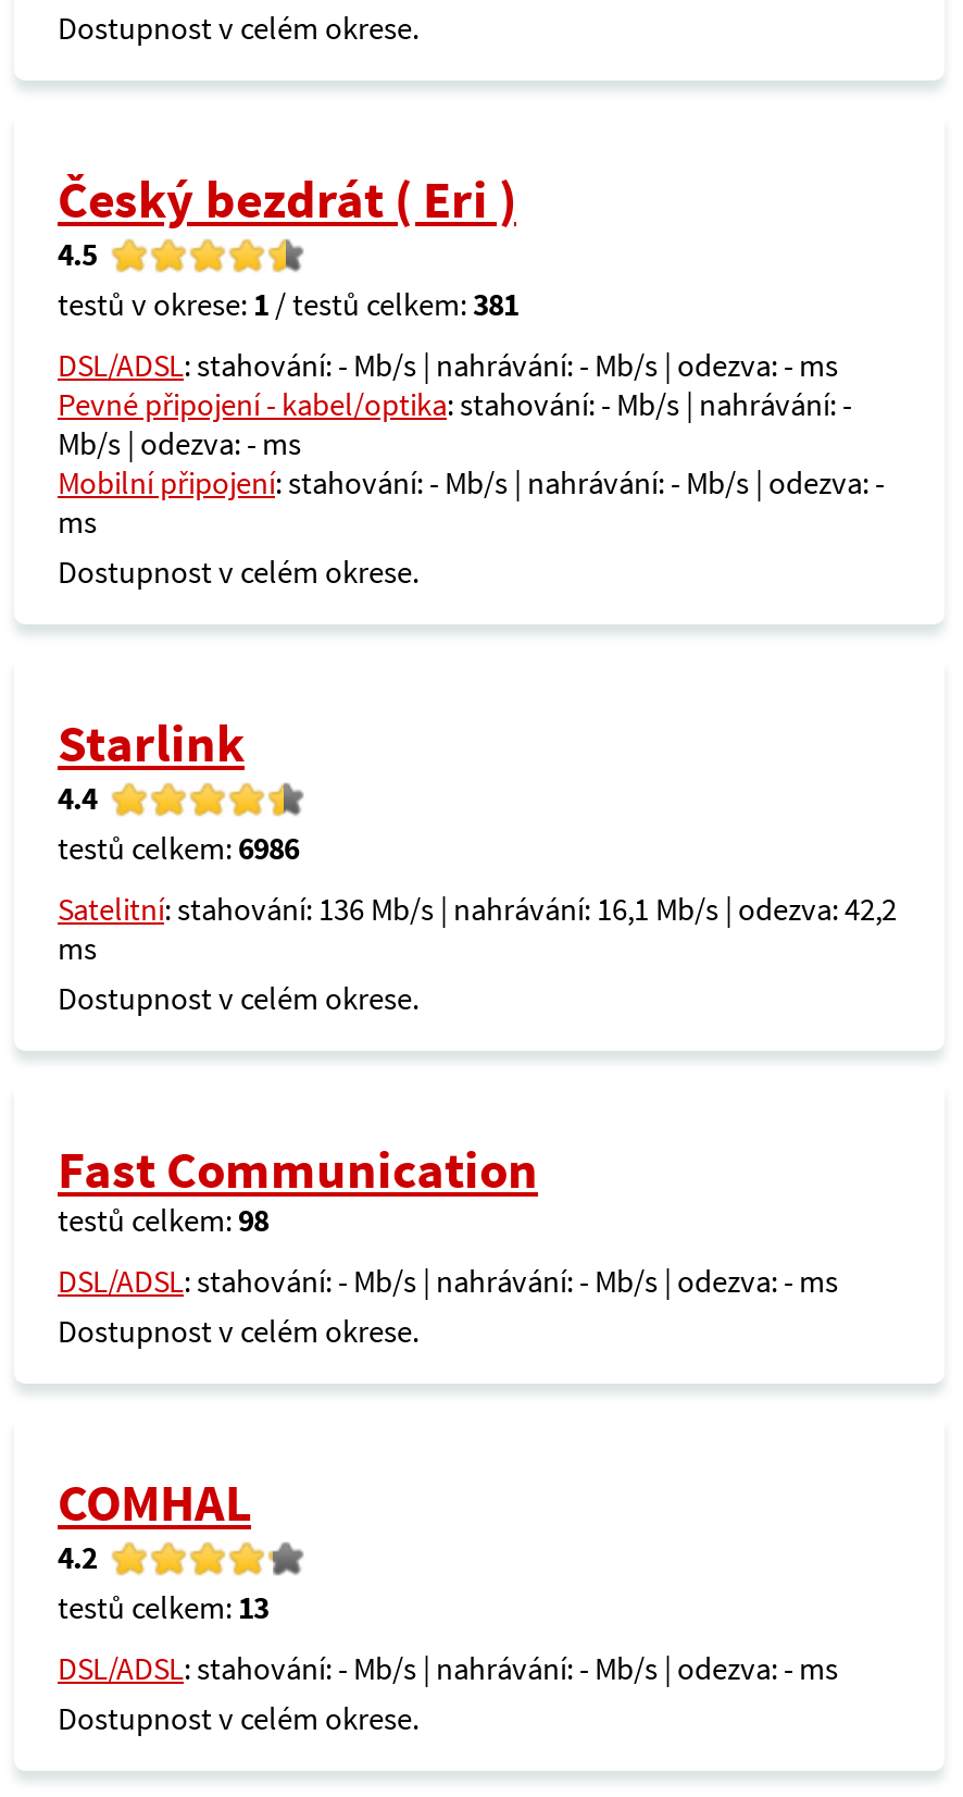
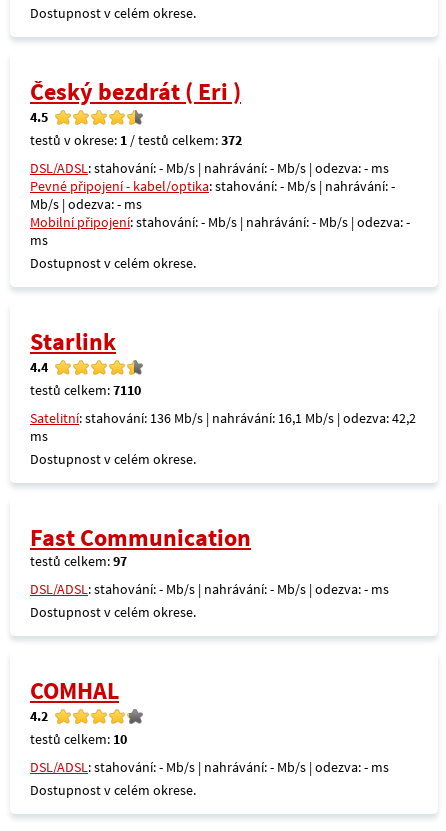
- testů v okrese: 1 / testů celkem: 381
+ testů v okrese: 1 / testů celkem: 372

- testů celkem: 6986
+ testů celkem: 7110

- testů celkem: 98
+ testů celkem: 97

- testů celkem: 13
+ testů celkem: 10
